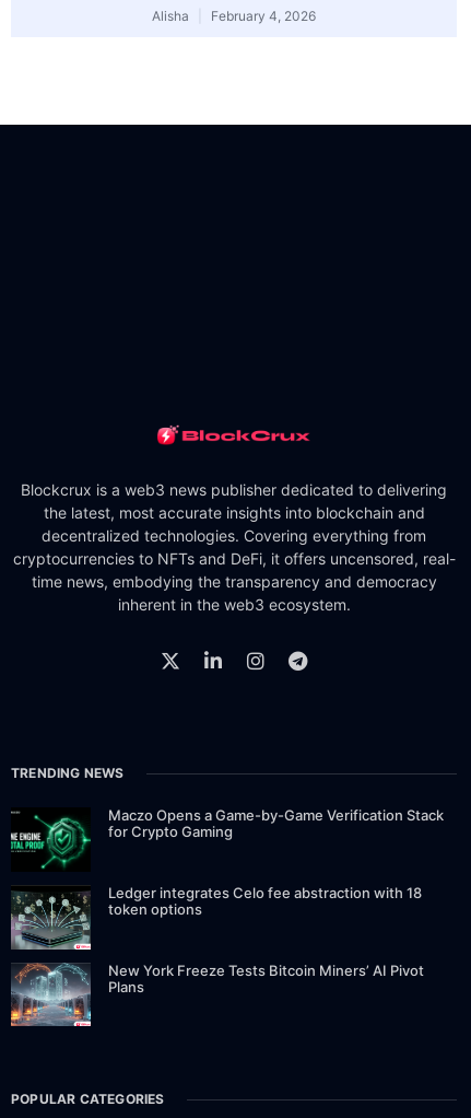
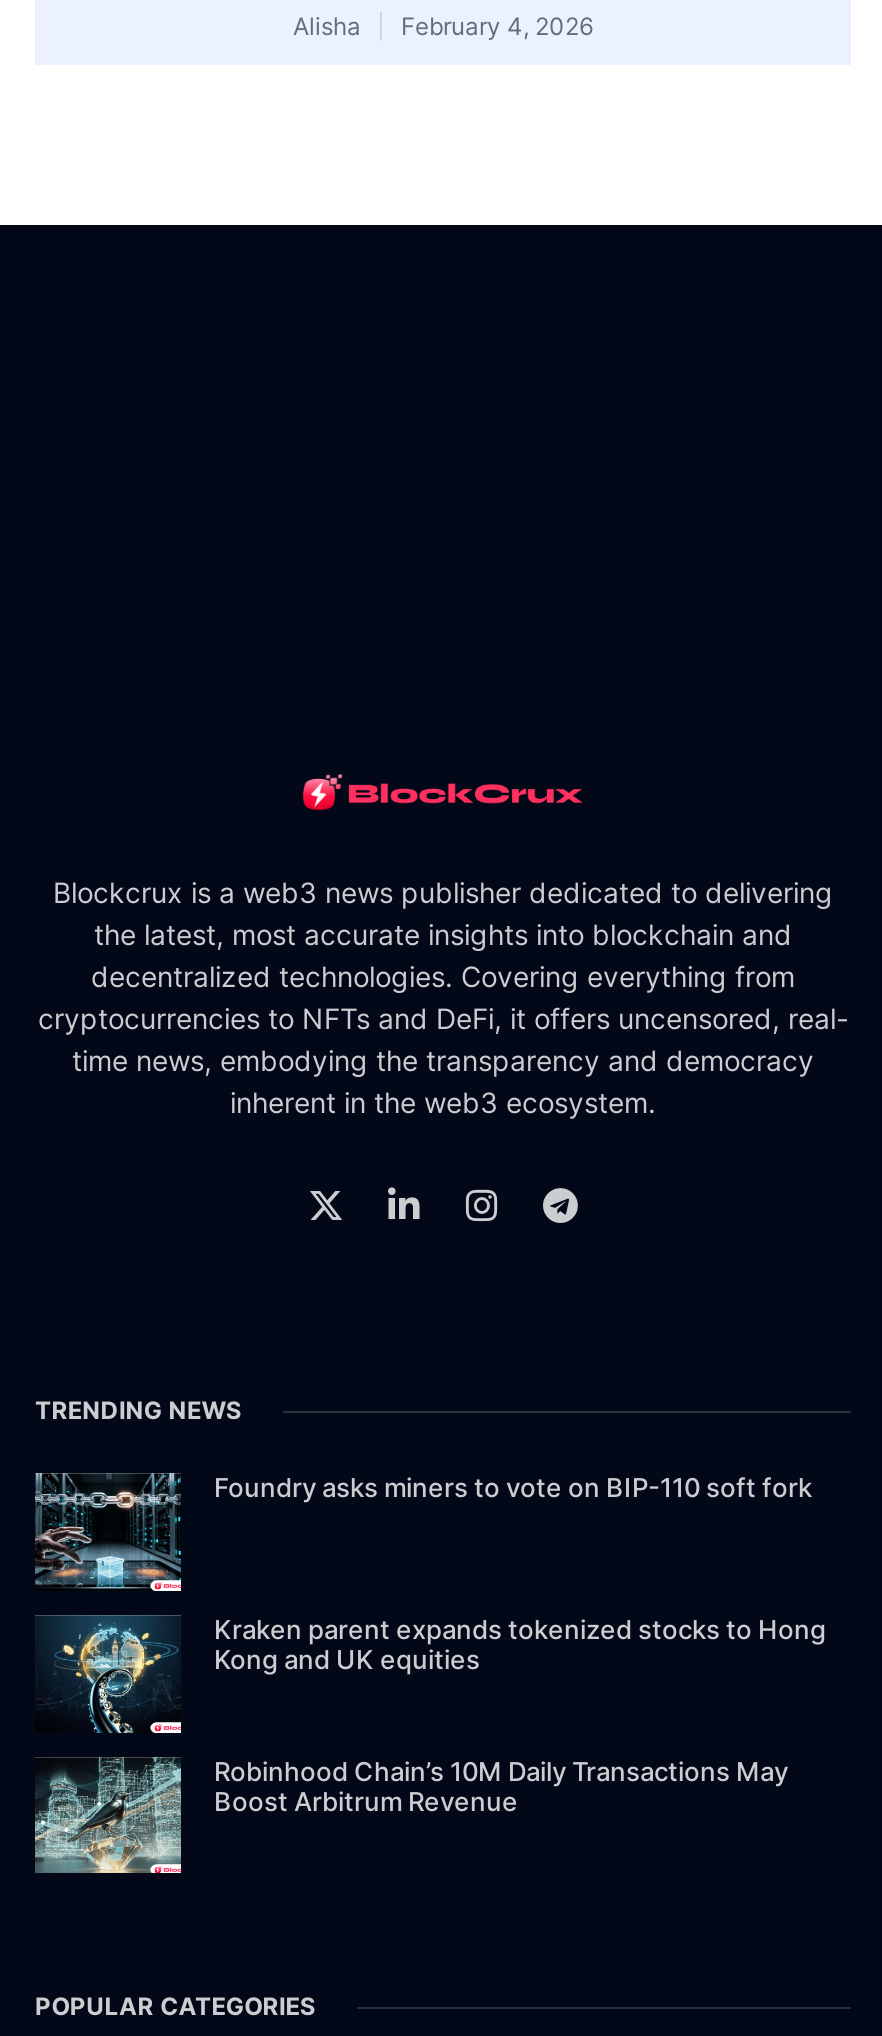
- [image]
- Maczo Opens a Game-by-Game Verification Stack
- for Crypto Gaming
+ [image]
+ Foundry asks miners to vote on BIP-110 soft fork

- [image]
- Ledger integrates Celo fee abstraction with 18
- token options
+ [image]
+ Kraken parent expands tokenized stocks to Hong
+ Kong and UK equities

- [image]
- New York Freeze Tests Bitcoin Miners’ AI Pivot
- Plans
+ [image]
+ Robinhood Chain’s 10M Daily Transactions May
+ Boost Arbitrum Revenue
